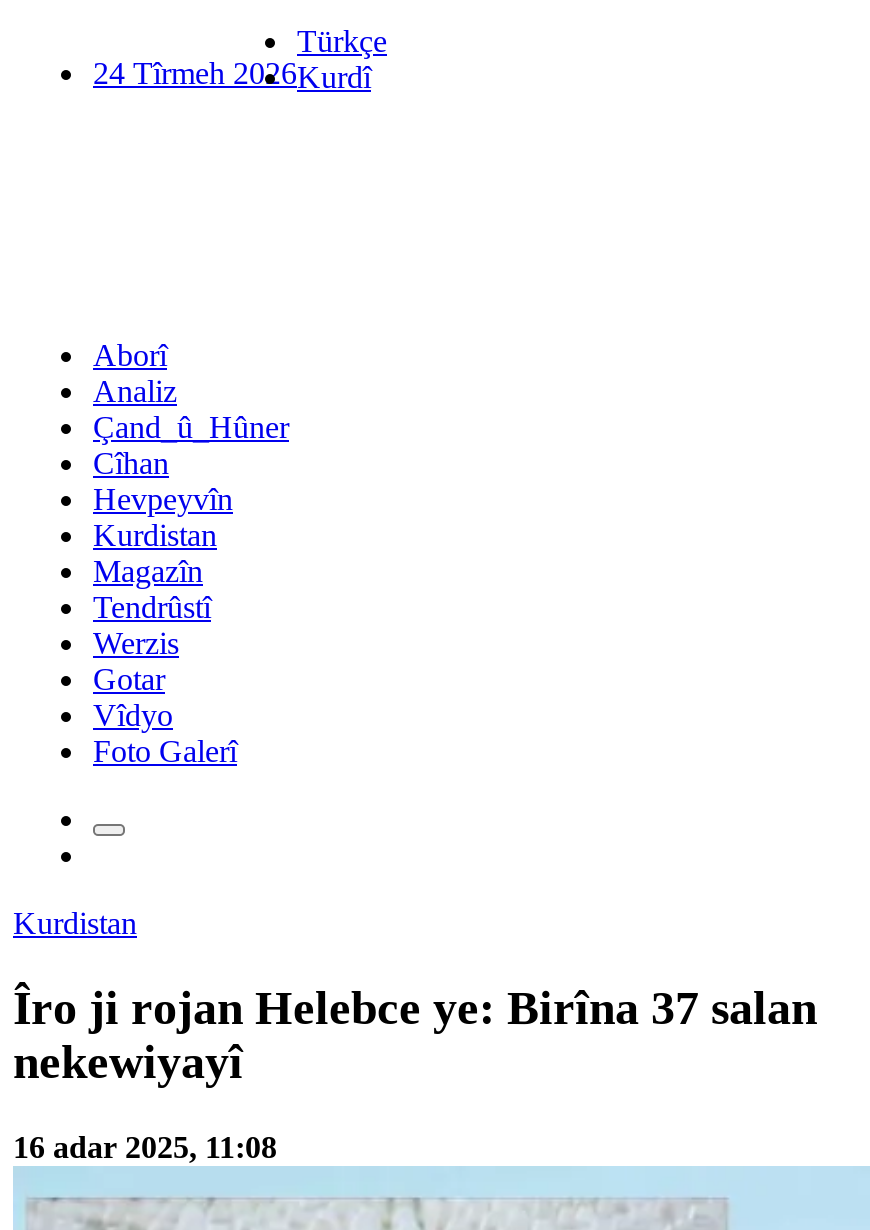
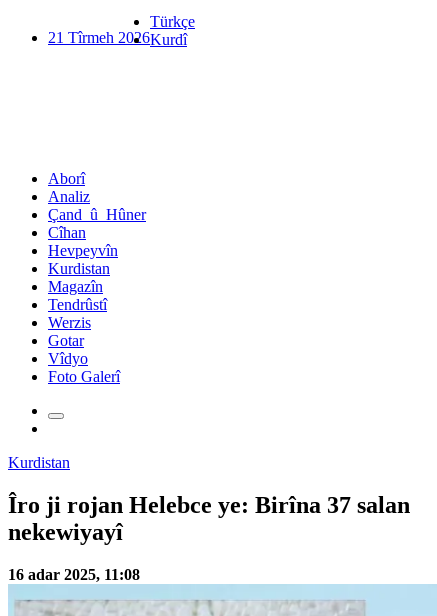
- 24 Tîrmeh 2026 Kurdî
+ 21 Tîrmeh 2026 Kurdî
